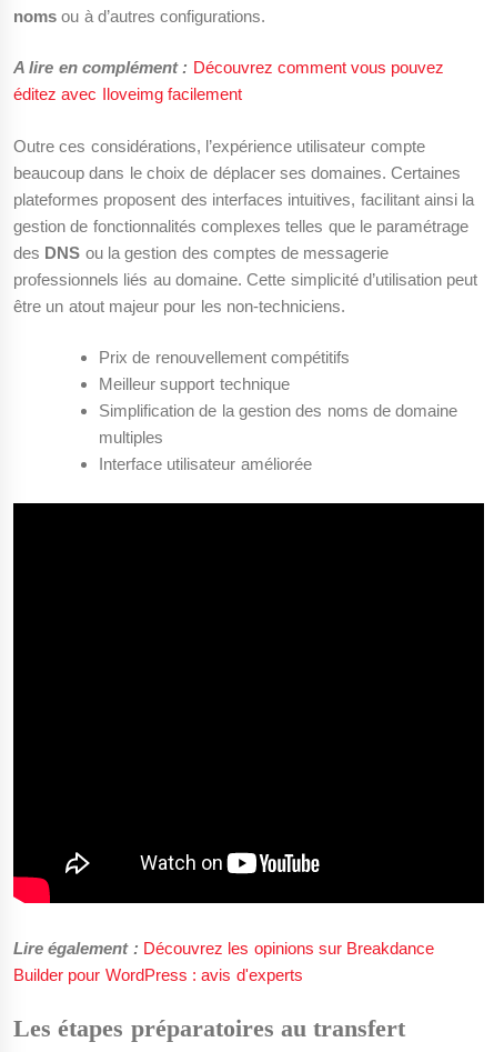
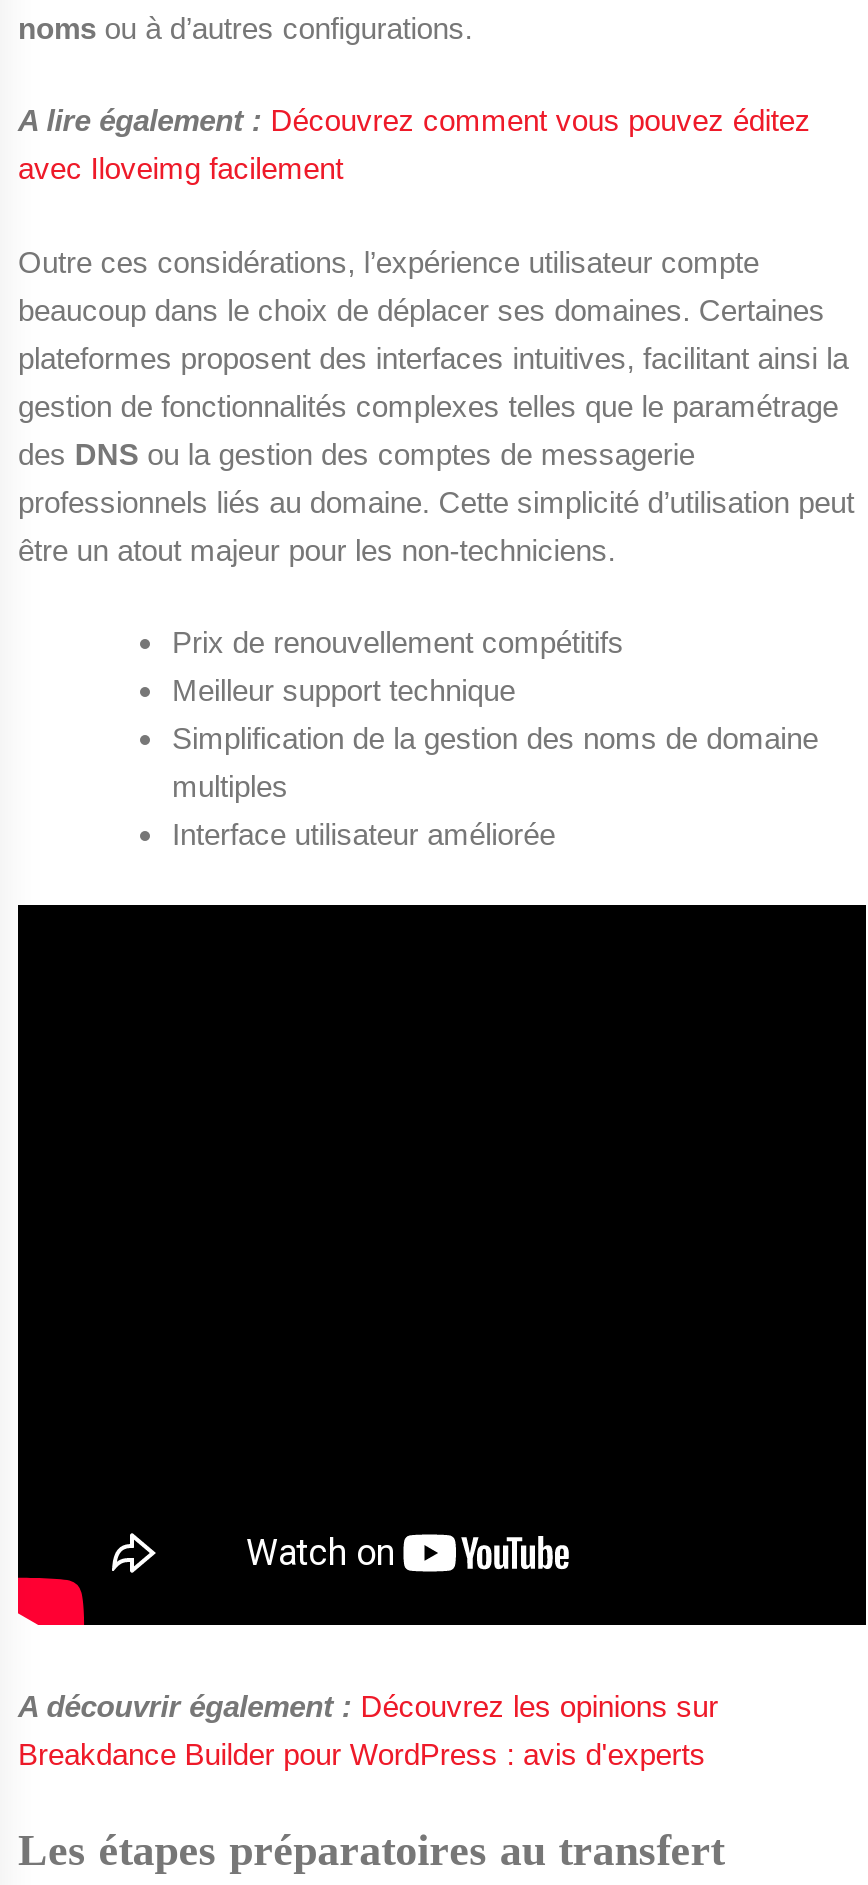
- A lire en complément : Découvrez comment vous pouvez
- éditez avec Iloveimg facilement
+ A lire également : Découvrez comment vous pouvez éditez
+ avec Iloveimg facilement

- Lire également : Découvrez les opinions sur Breakdance
- Builder pour WordPress : avis d'experts
+ A découvrir également : Découvrez les opinions sur
+ Breakdance Builder pour WordPress : avis d'experts
